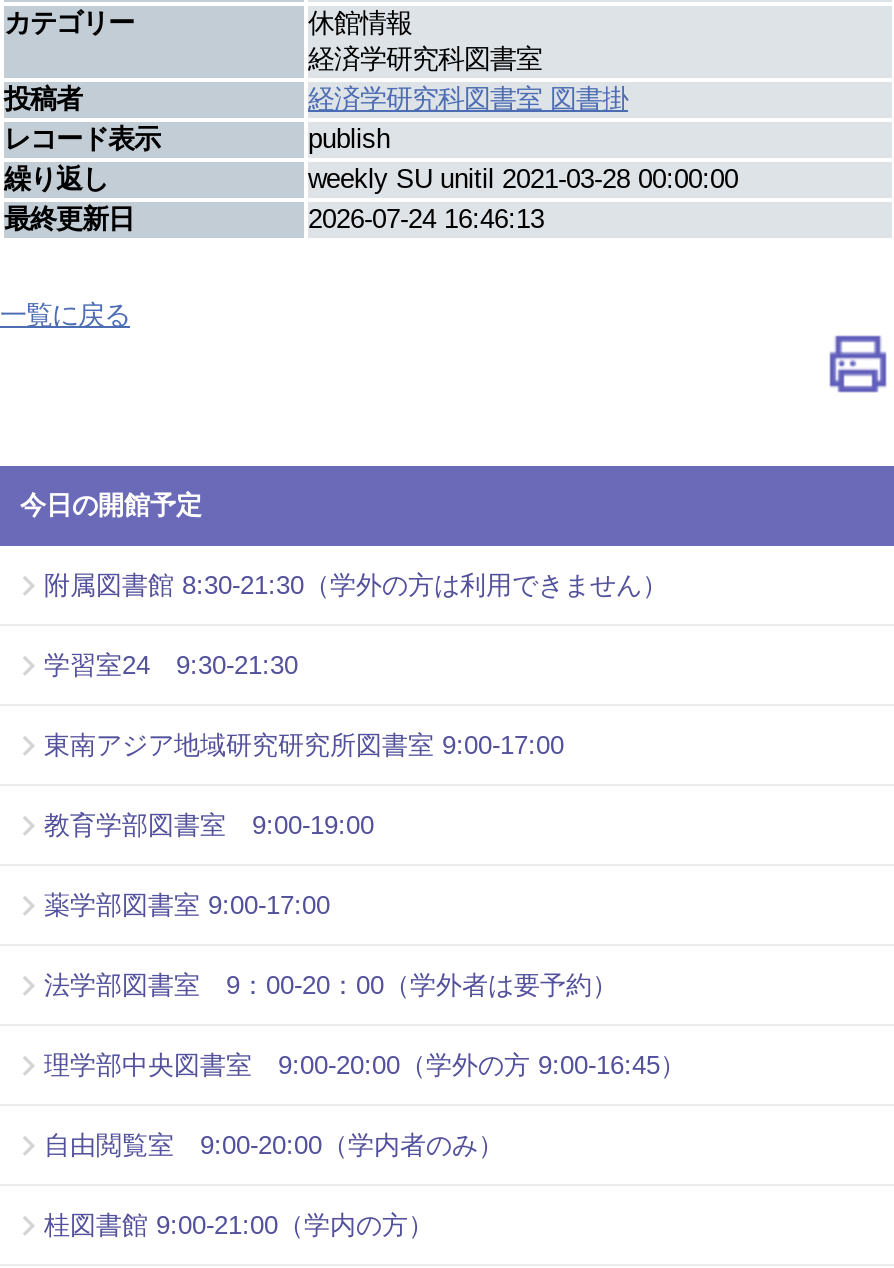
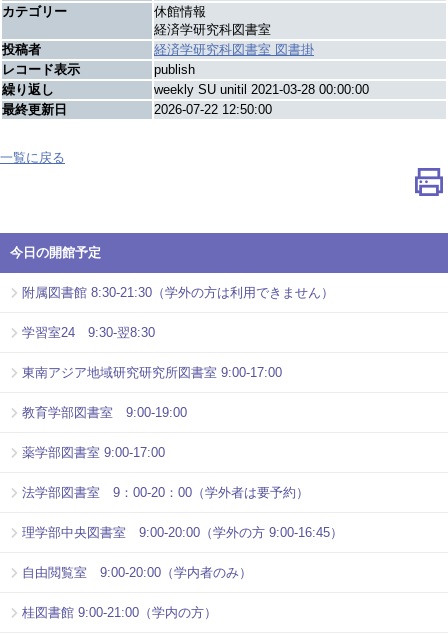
- 2026-07-24 16:46:13
+ 2026-07-22 12:50:00

- 学習室24 9:30-21:30
+ 学習室24 9:30-翌8:30
